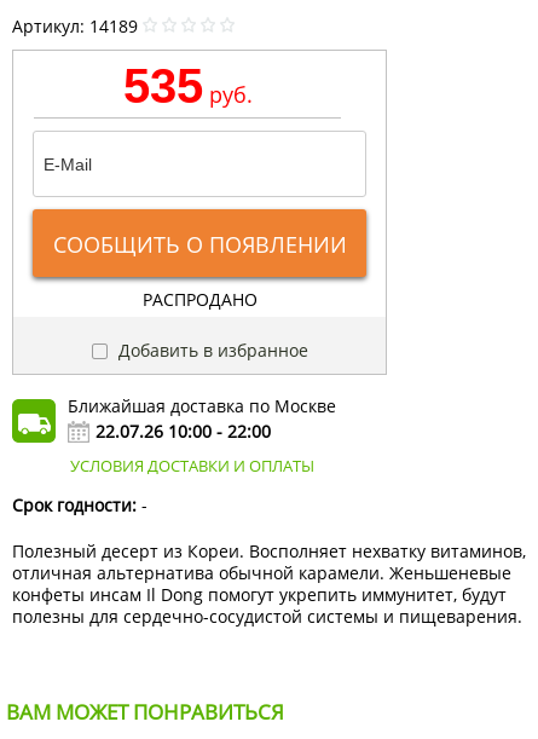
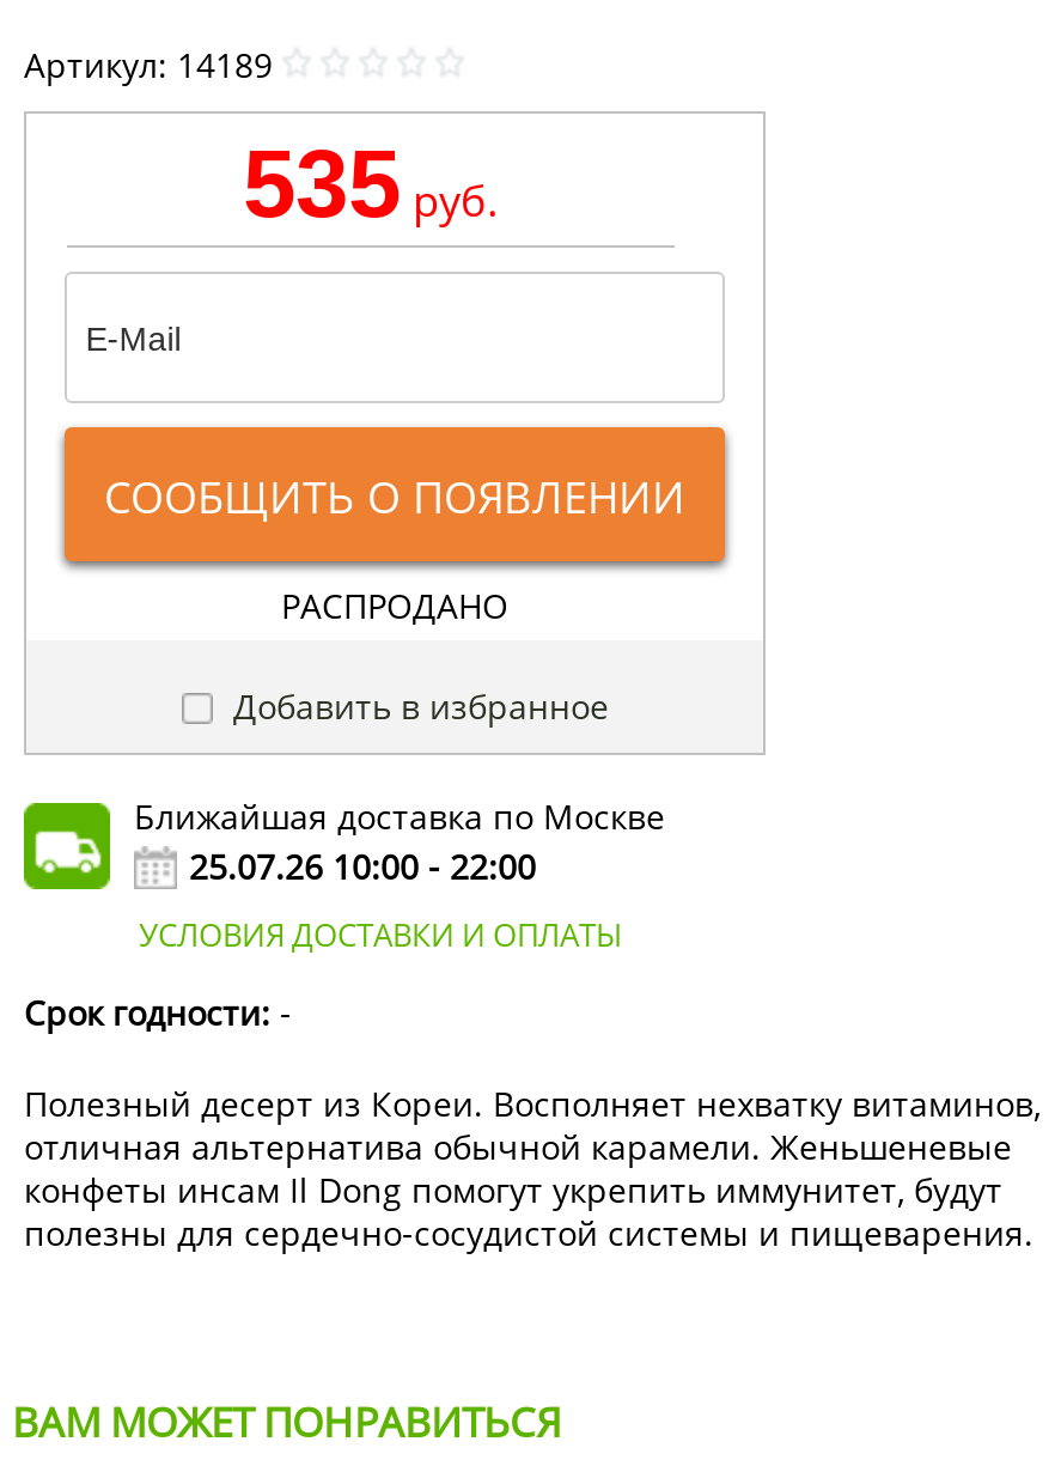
- 22.07.26 10:00 - 22:00
+ 25.07.26 10:00 - 22:00
